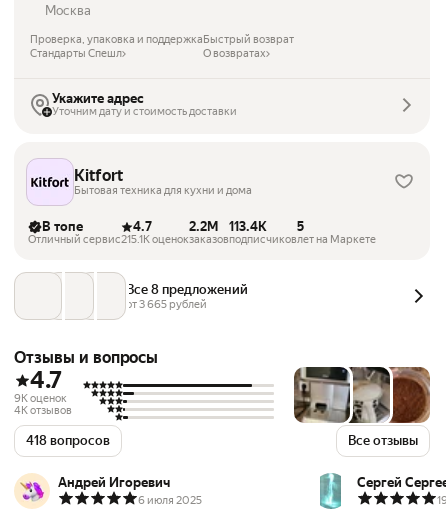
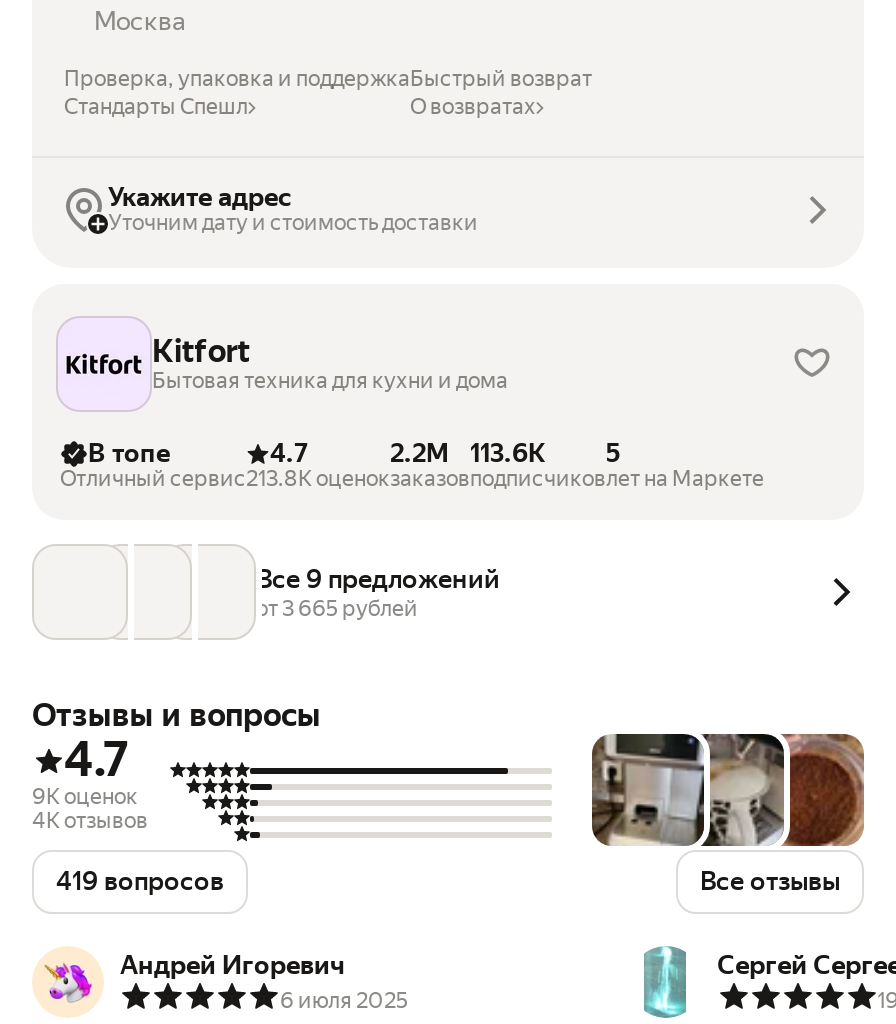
- 2.2M 113.4K 5
+ 2.2M 113.6K 5

- 215.1K оценок
+ 213.8K оценок

- Все 8 предложений
+ Все 9 предложений

- 418 вопросов
+ 419 вопросов
